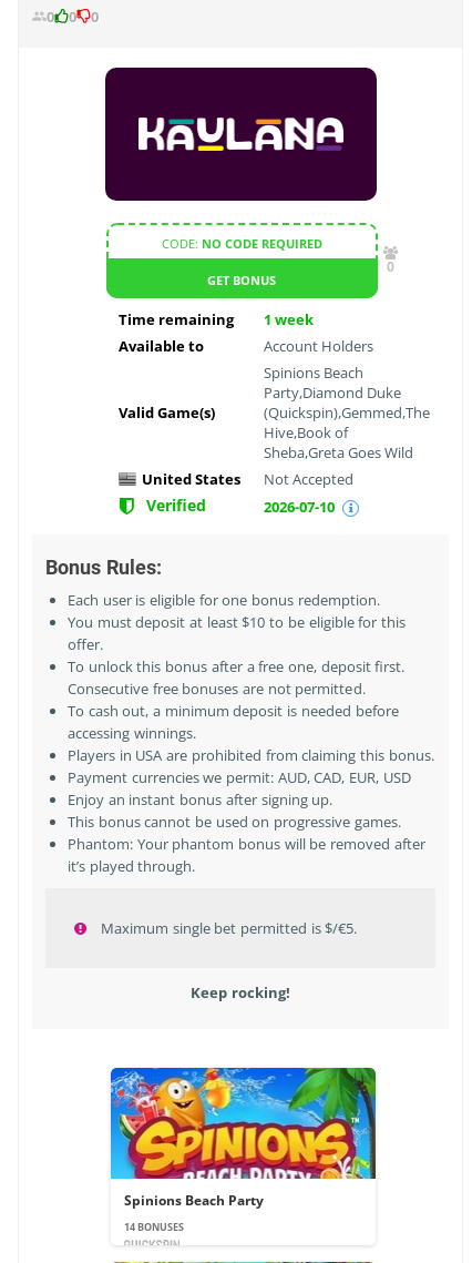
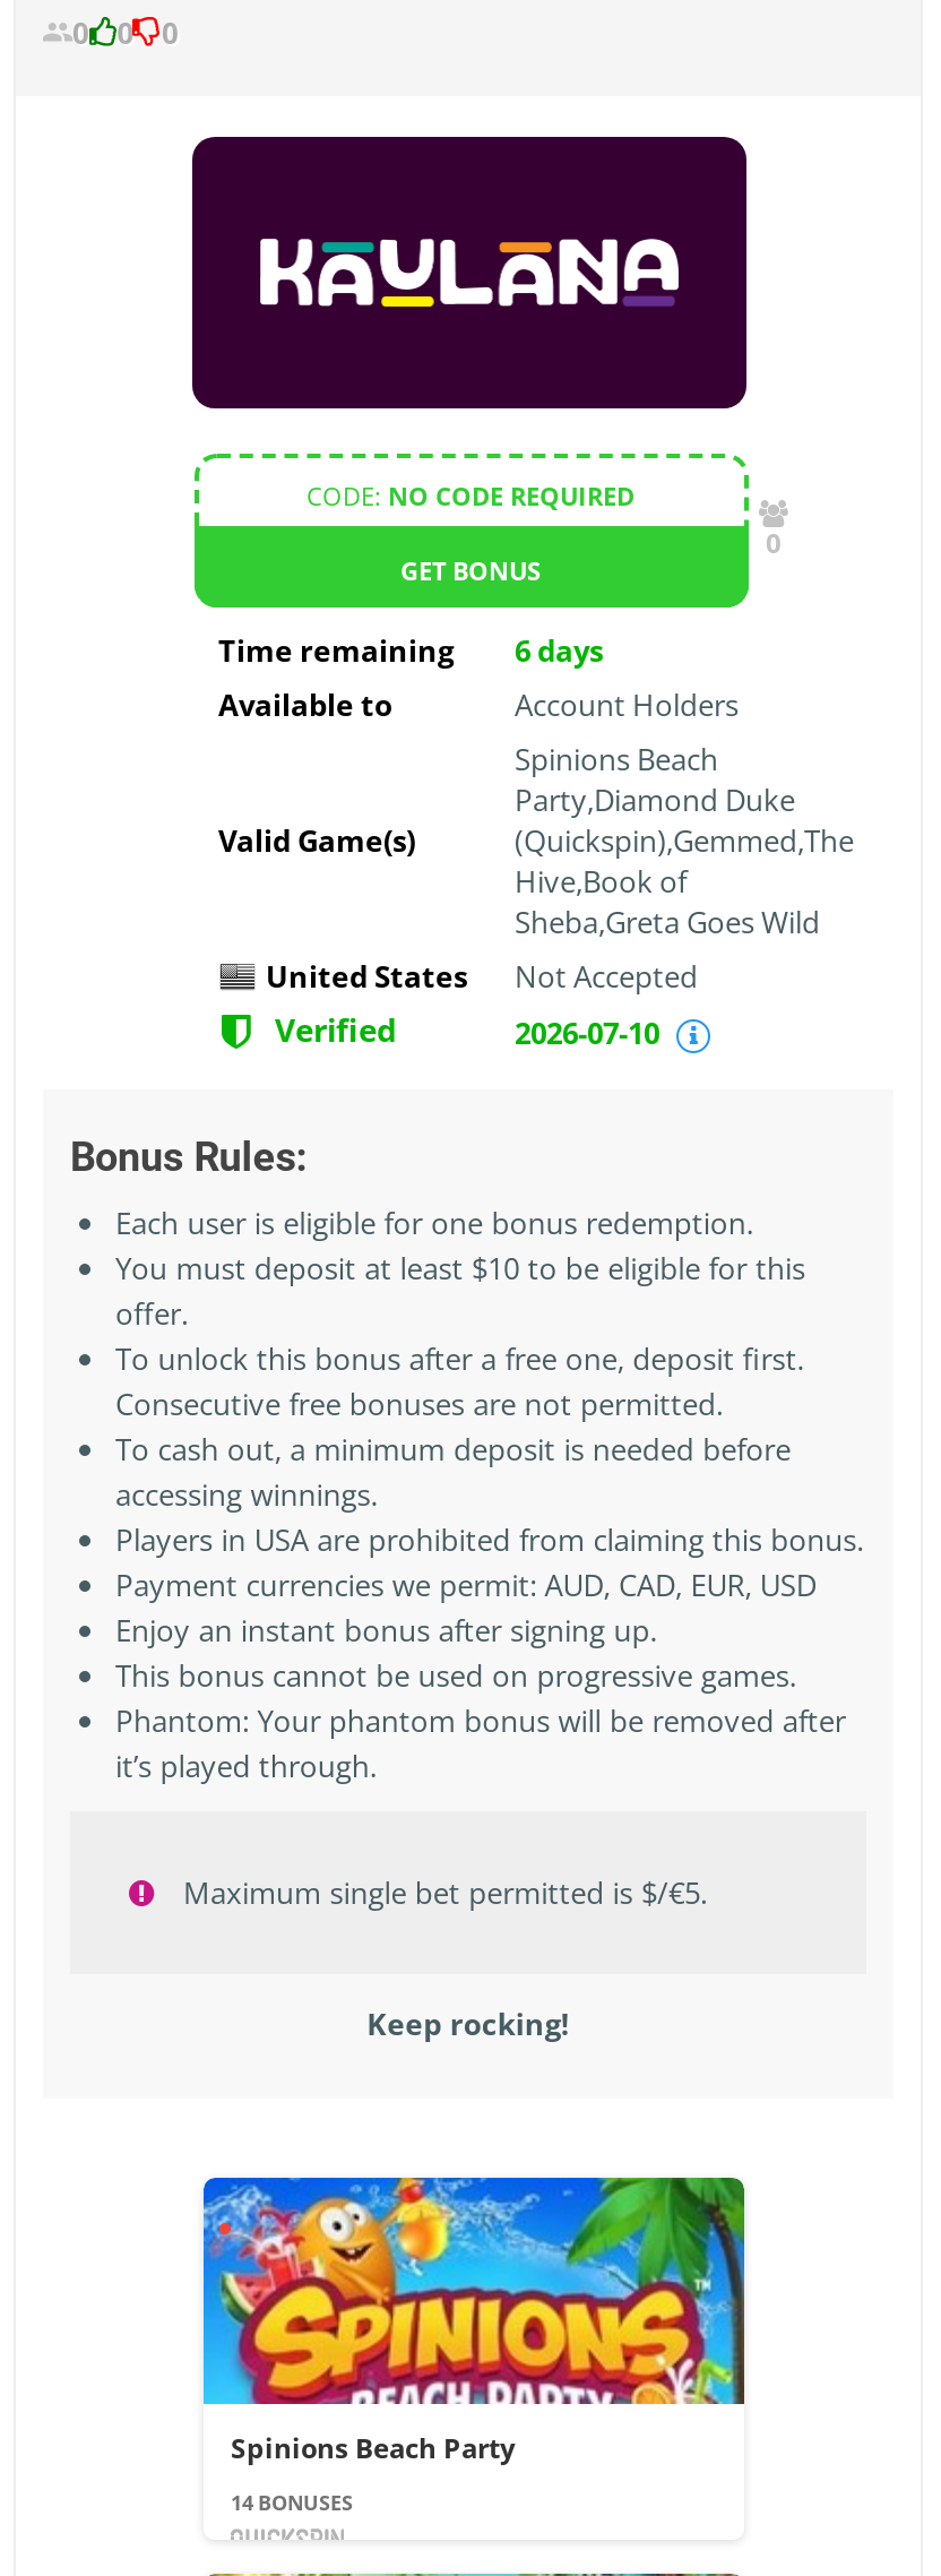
- Time remaining 1 week
+ Time remaining 6 days
